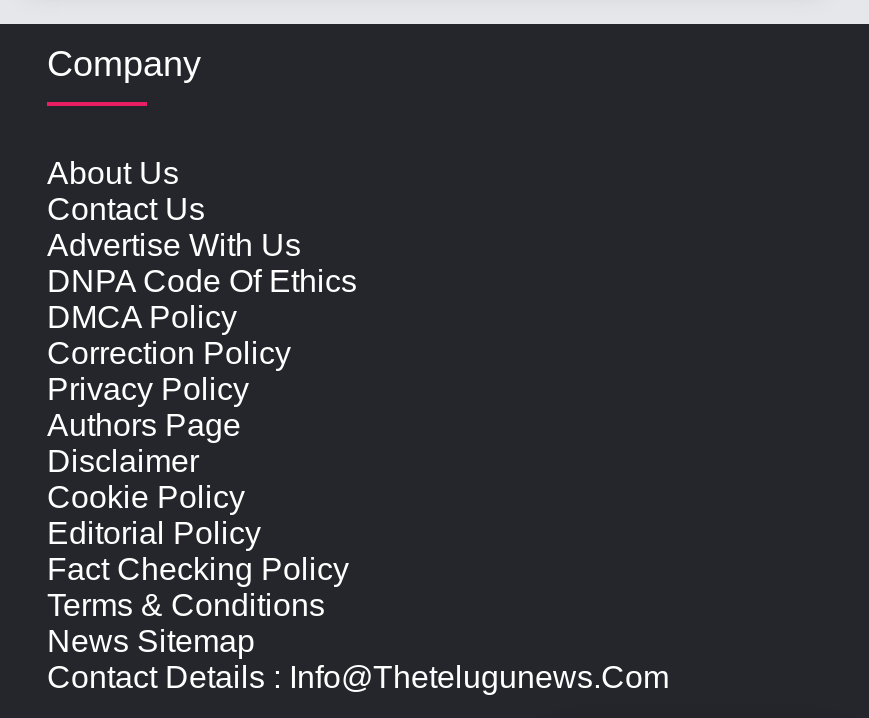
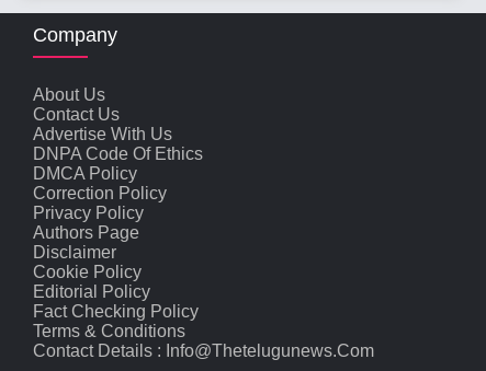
- News Sitemap
